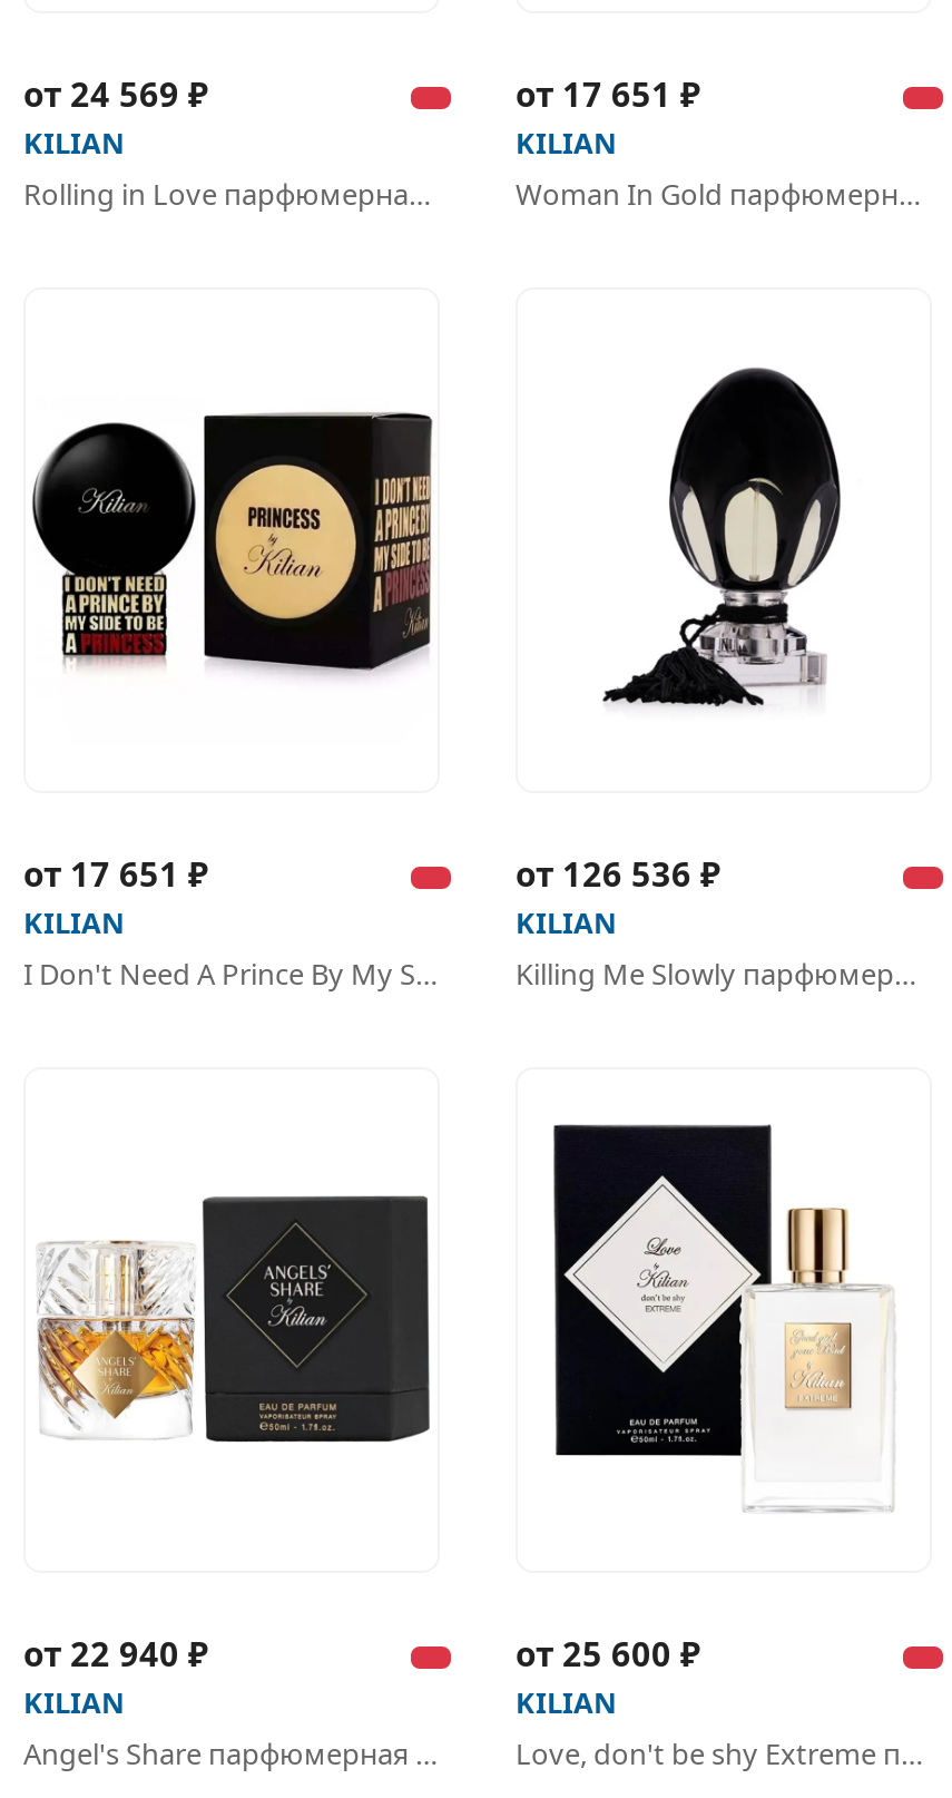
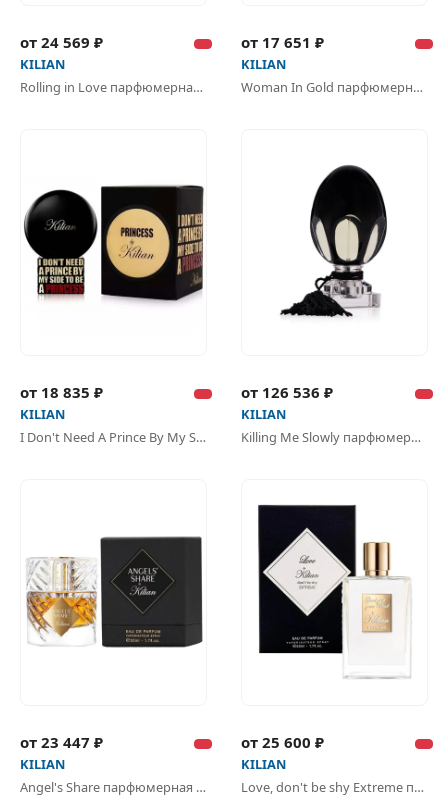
- от 17 651 ₽
+ от 18 835 ₽

- от 22 940 ₽
+ от 23 447 ₽
